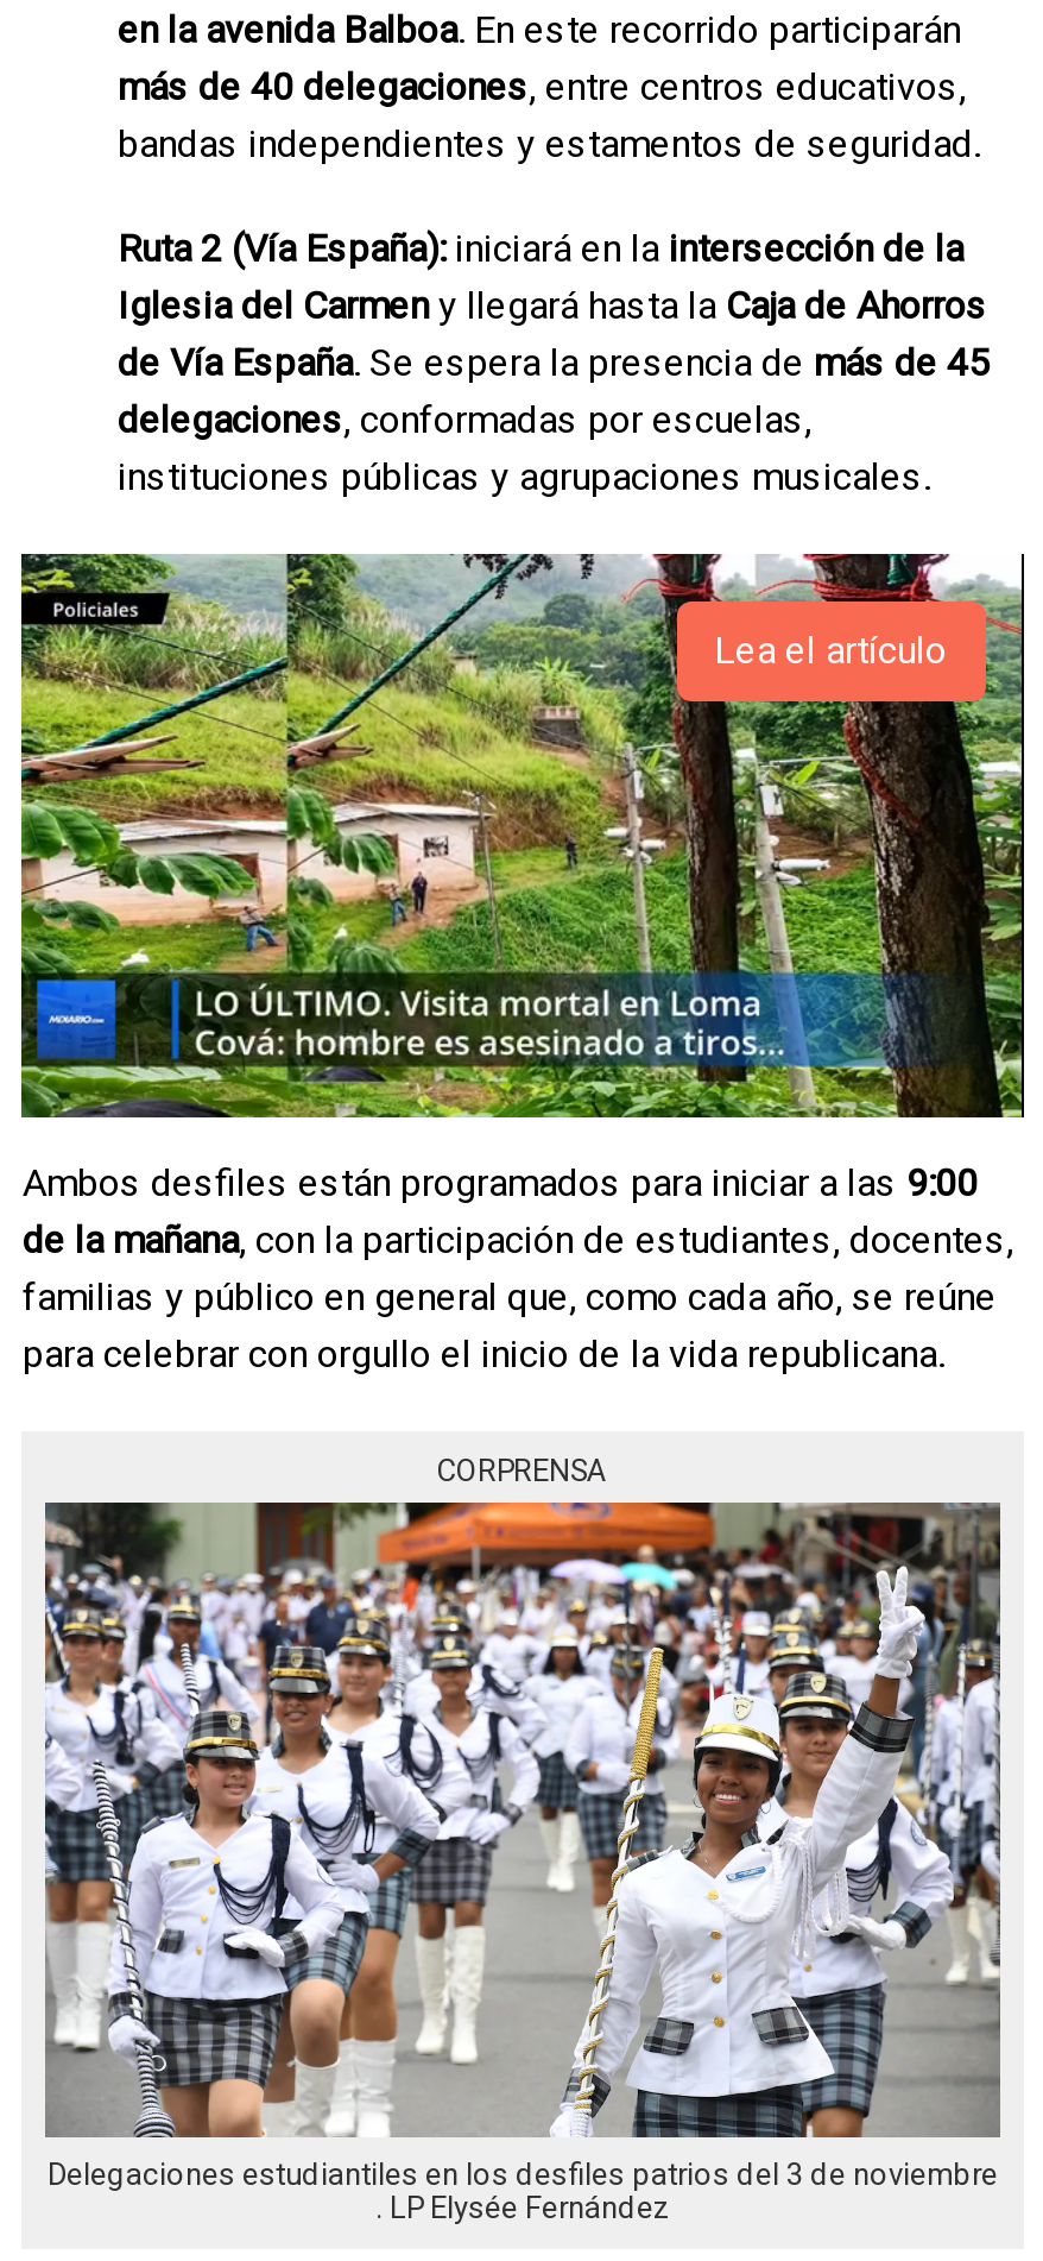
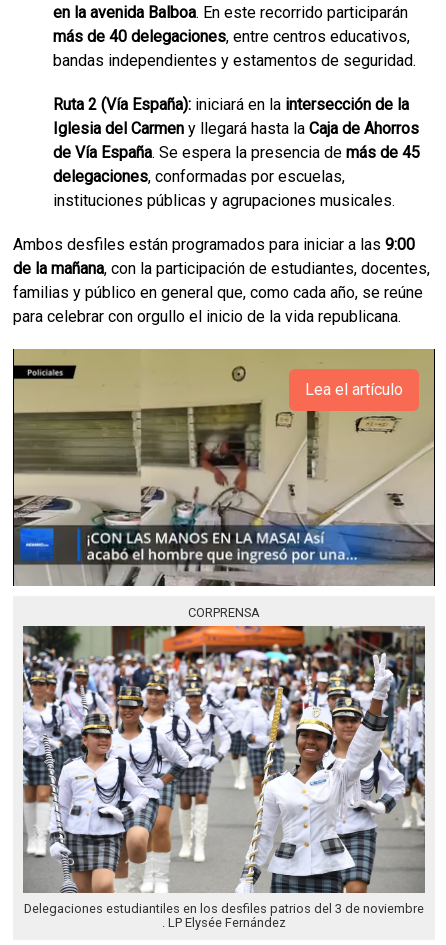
- [image]
+ [image]

moved down: Lea el artículo

moved up: Ambos desfiles están programados para iniciar a las 9:00 | de la mañana, con la participación de estudiantes, docentes, | familias y público en general que, como cada año, se reúne | para celebrar con orgullo el inicio de la vida republicana.
